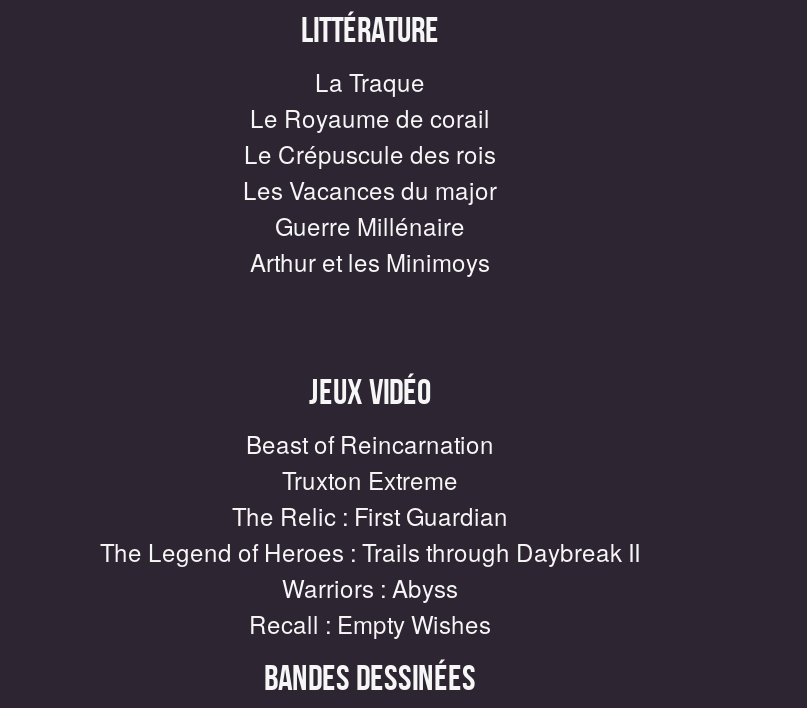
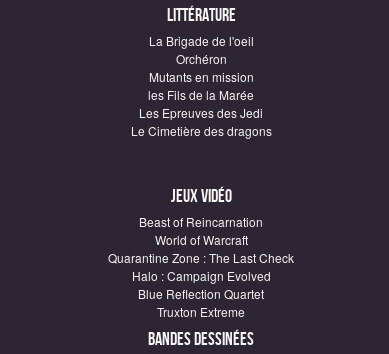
- La Traque
- Le Royaume de corail
- Le Crépuscule des rois
- Les Vacances du major
- Guerre Millénaire
- Arthur et les Minimoys
+ La Brigade de l'oeil
+ Orchéron
+ Mutants en mission
+ les Fils de la Marée
+ Les Epreuves des Jedi
+ Le Cimetière des dragons

+ World of Warcraft
+ Quarantine Zone : The Last Check
+ Halo : Campaign Evolved
+ Blue Reflection Quartet

moved down: Truxton Extreme

- The Relic : First Guardian
- The Legend of Heroes : Trails through Daybreak II
- Warriors : Abyss
- Recall : Empty Wishes
